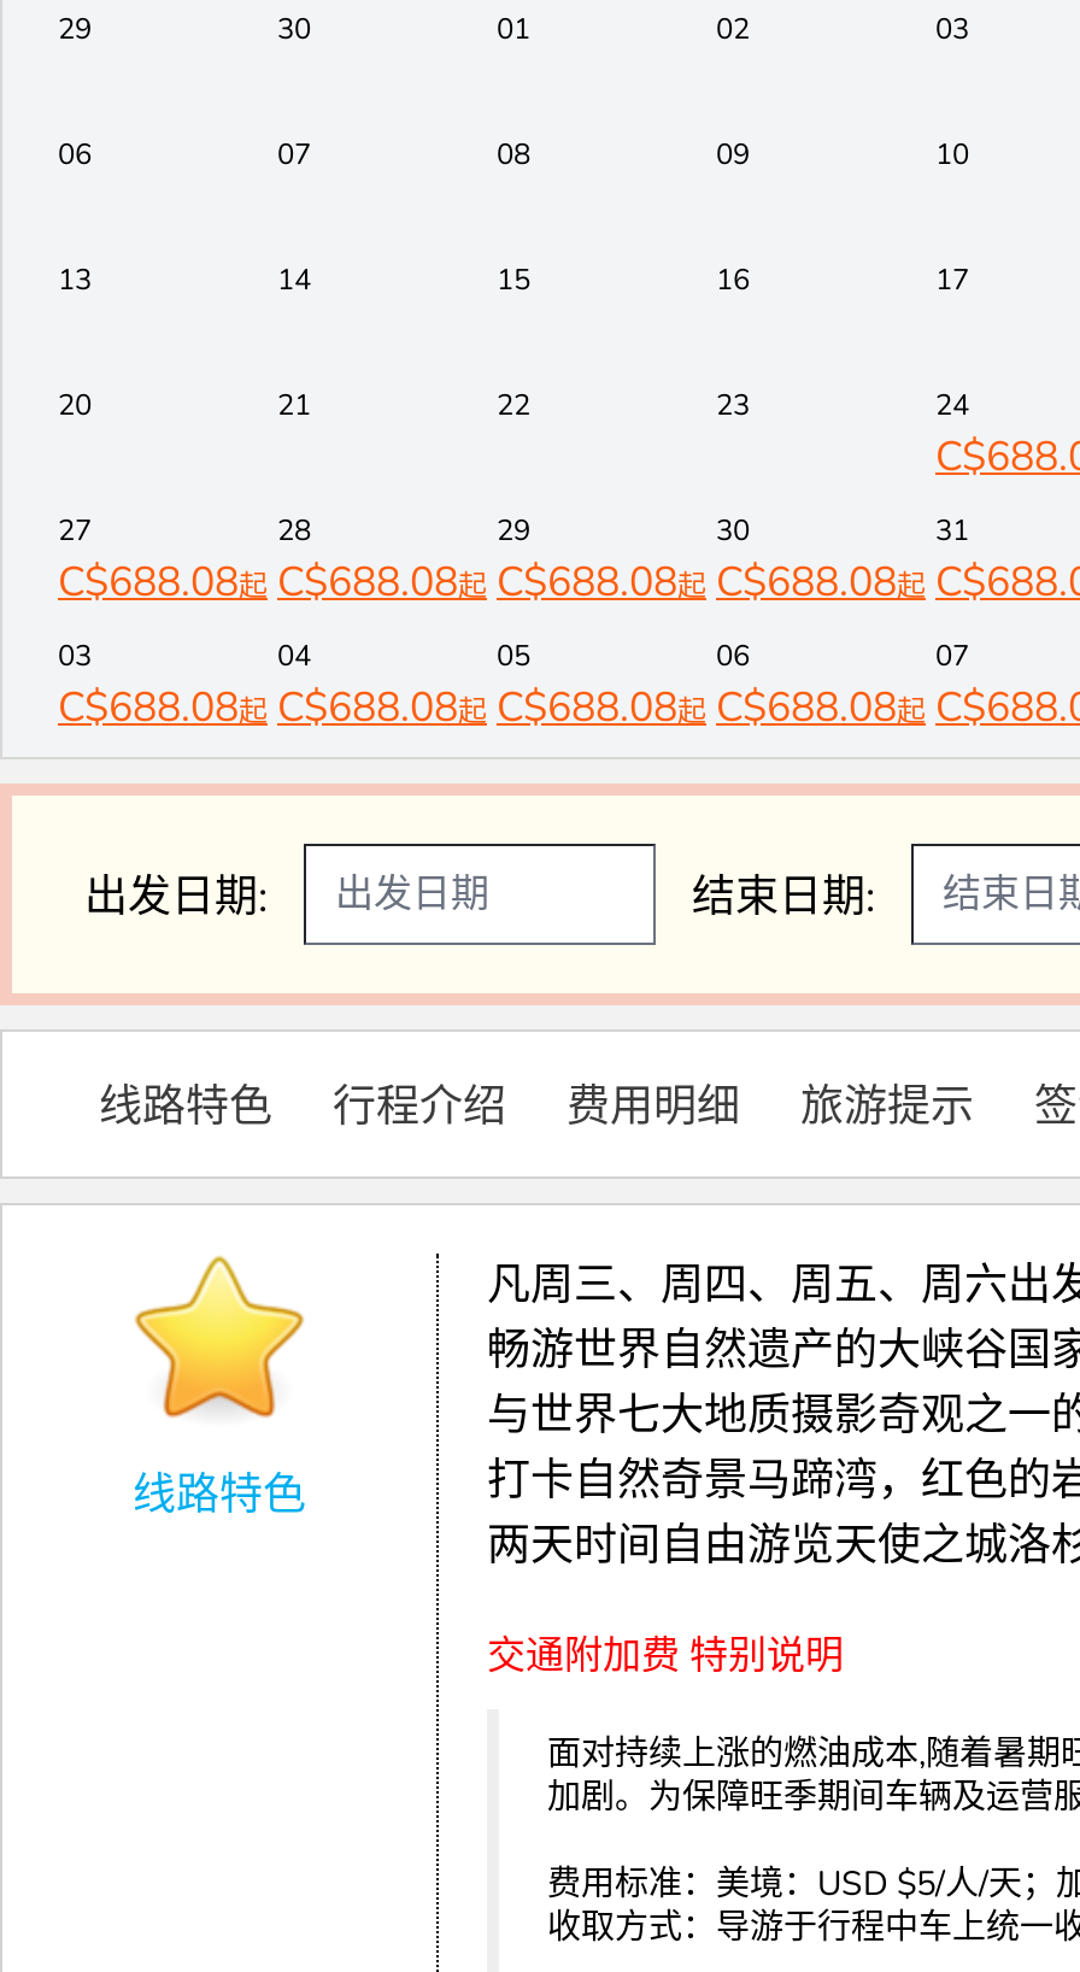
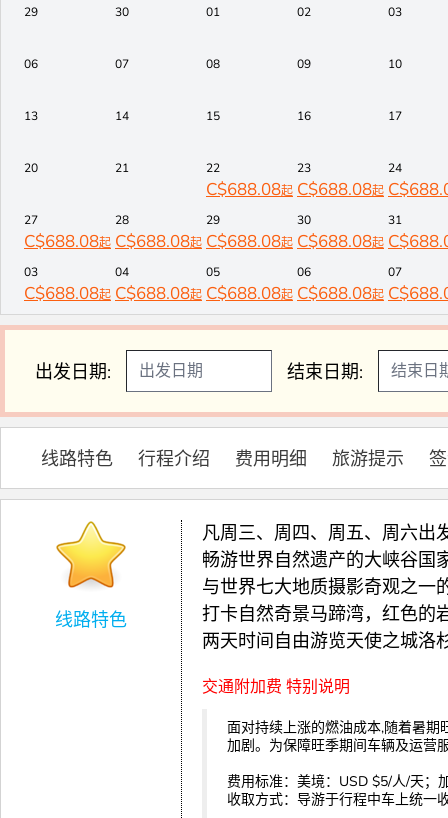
+ C$688.08起

+ C$688.08起
